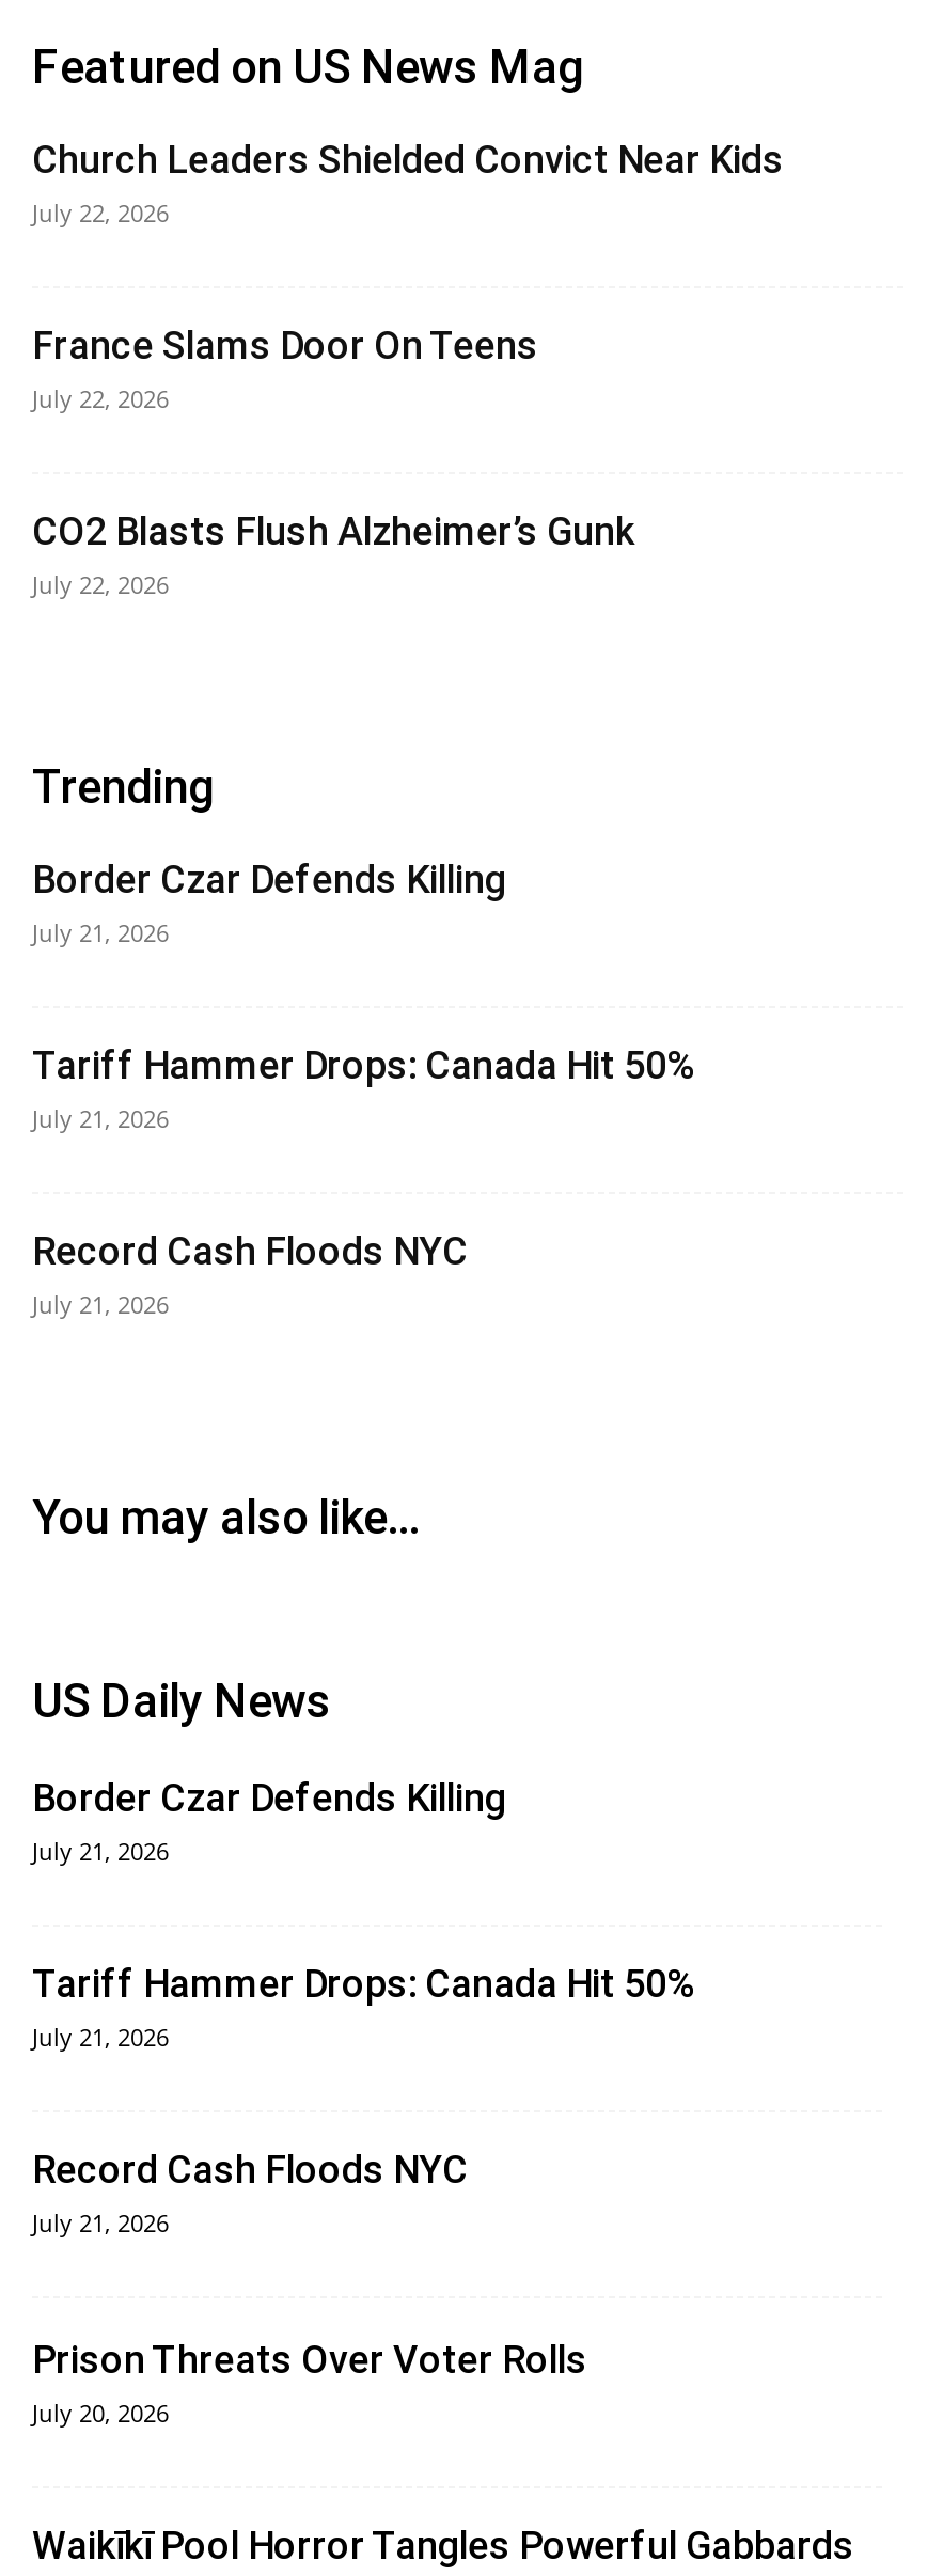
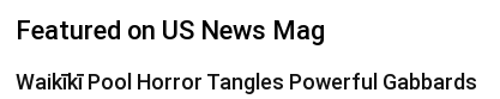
- Church Leaders Shielded Convict Near Kids
- July 22, 2026
- France Slams Door On Teens
- July 22, 2026
- CO2 Blasts Flush Alzheimer’s Gunk
- July 22, 2026

- Trending
- Border Czar Defends Killing
- July 21, 2026
- Tariff Hammer Drops: Canada Hit 50%
- July 21, 2026
- Record Cash Floods NYC
- July 21, 2026

- You may also like...
- US Daily News
- Border Czar Defends Killing
- July 21, 2026
- Tariff Hammer Drops: Canada Hit 50%
- July 21, 2026
- Record Cash Floods NYC
- July 21, 2026
- Prison Threats Over Voter Rolls
- July 20, 2026
